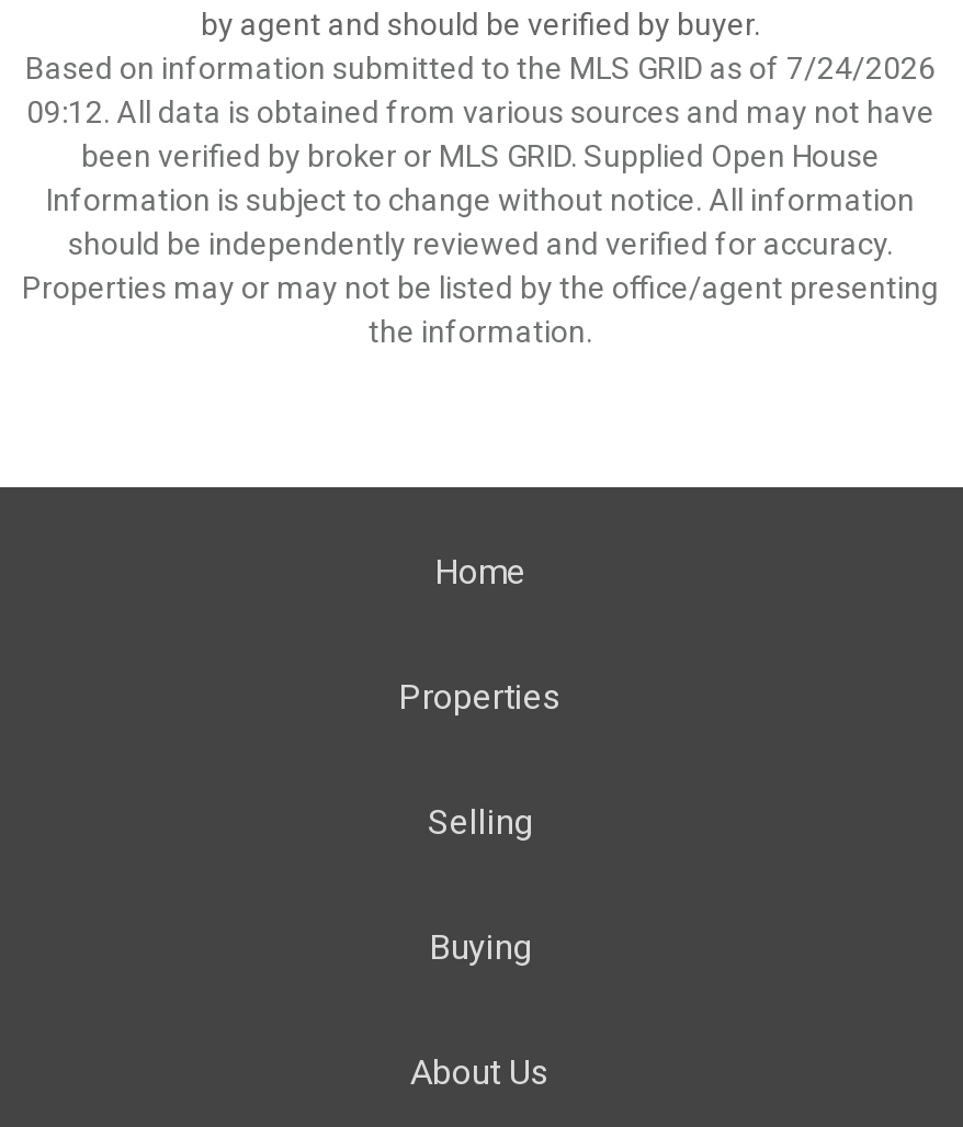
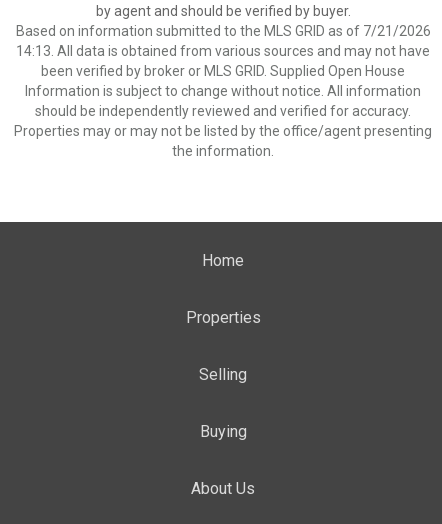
- Based on information submitted to the MLS GRID as of 7/24/2026
+ Based on information submitted to the MLS GRID as of 7/21/2026

- 09:12. All data is obtained from various sources and may not have
+ 14:13. All data is obtained from various sources and may not have
